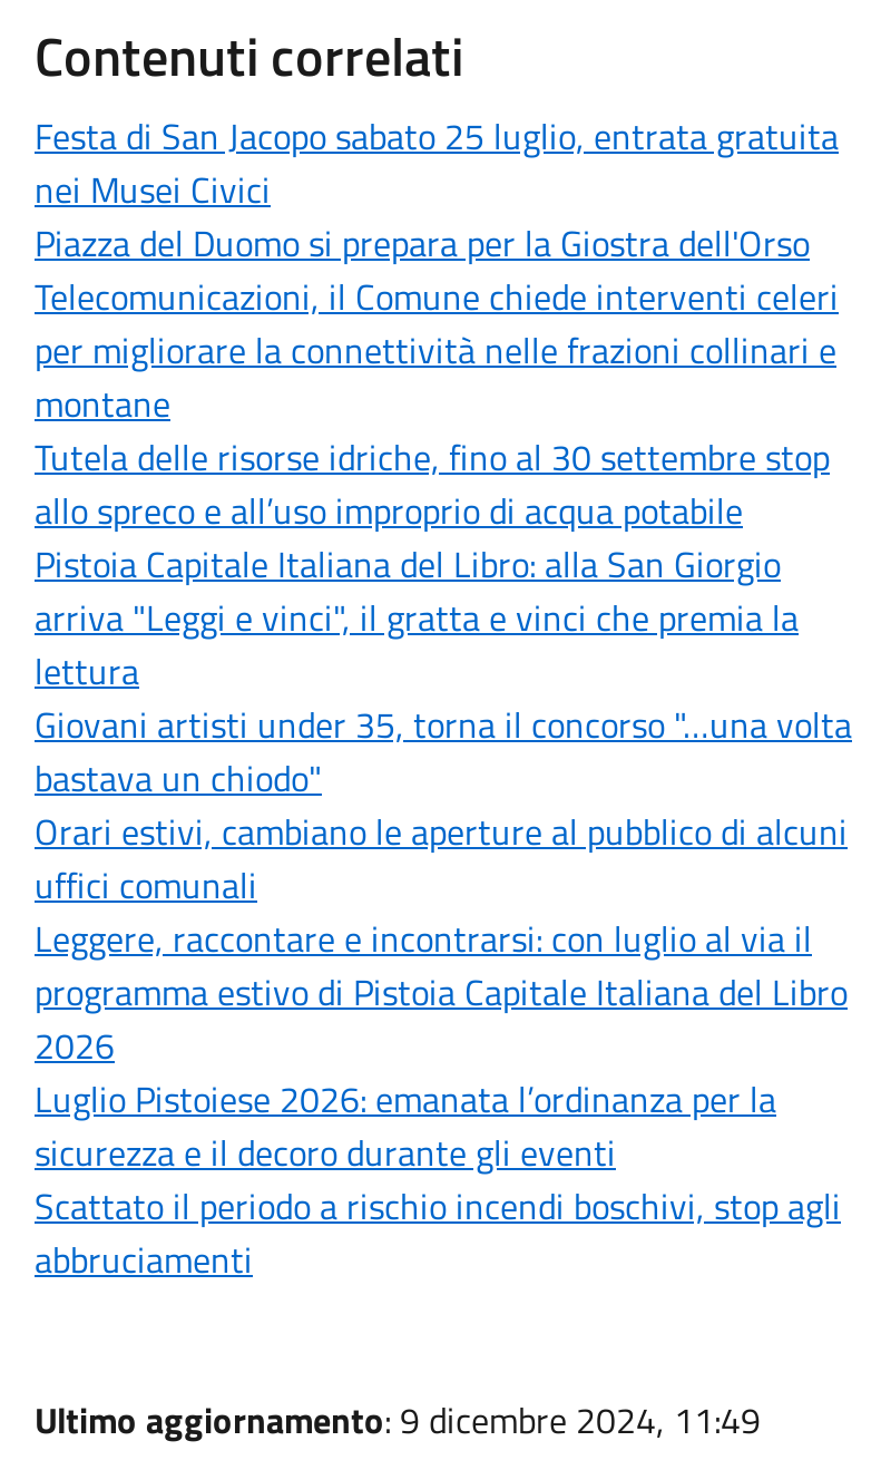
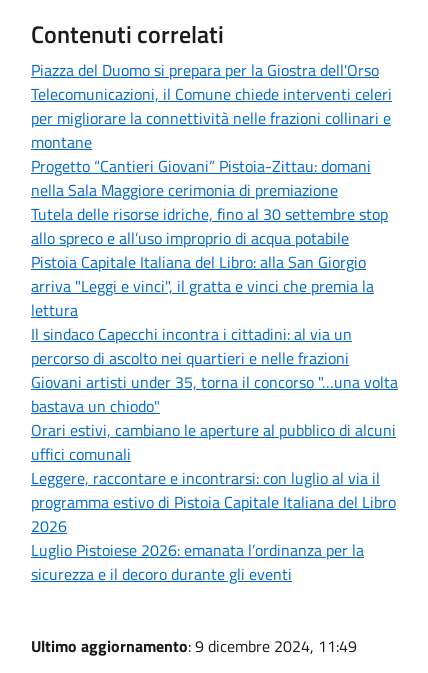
- Festa di San Jacopo sabato 25 luglio, entrata gratuita
- nei Musei Civici

moved up: Piazza del Duomo si prepara per la Giostra dell'Orso | Telecomunicazioni, il Comune chiede interventi celeri | per migliorare la connettività nelle frazioni collinari e | montane

+ Progetto “Cantieri Giovani” Pistoia-Zittau: domani
+ nella Sala Maggiore cerimonia di premiazione

+ Il sindaco Capecchi incontra i cittadini: al via un
+ percorso di ascolto nei quartieri e nelle frazioni

moved down: Giovani artisti under 35, torna il concorso "…una volta | bastava un chiodo" | Orari estivi, cambiano le aperture al pubblico di alcuni | ... | Luglio Pistoiese 2026: emanata l’ordinanza per la | sicurezza e il decoro durante gli eventi

- Scattato il periodo a rischio incendi boschivi, stop agli
- abbruciamenti
